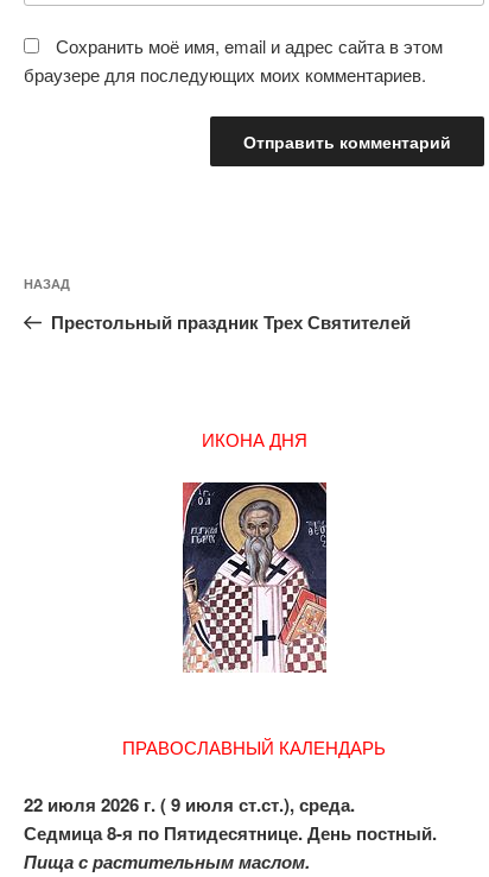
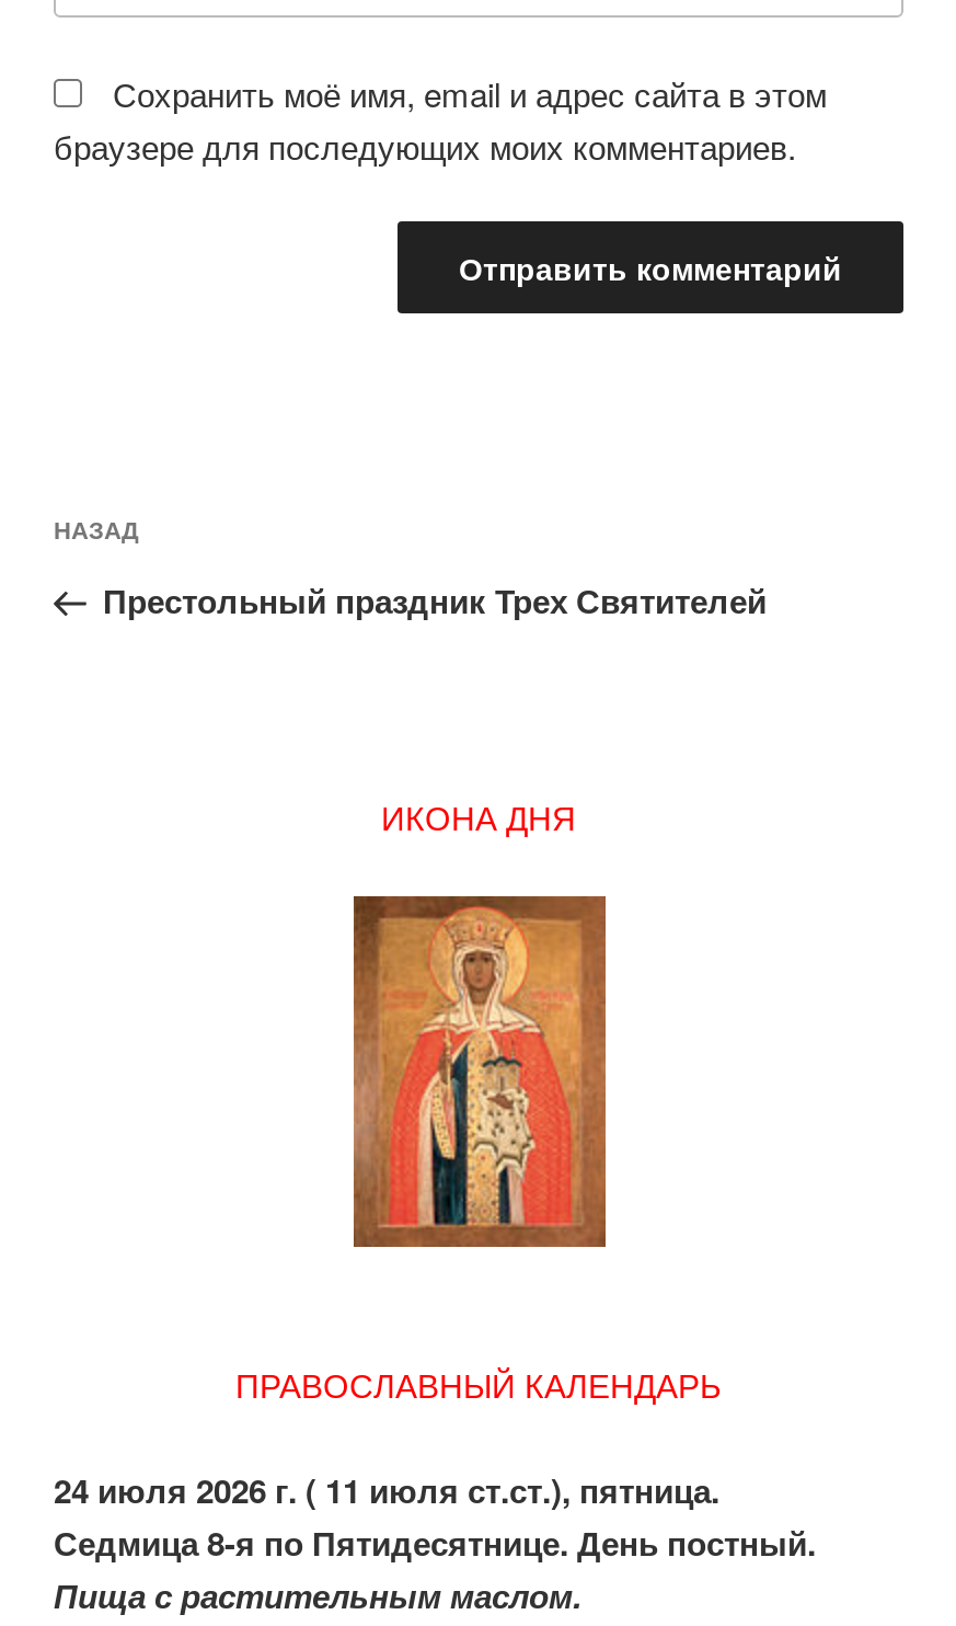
- [image]
+ [image]

- 22 июля 2026 г. ( 9 июля ст.ст.), среда.
+ 24 июля 2026 г. ( 11 июля ст.ст.), пятница.
